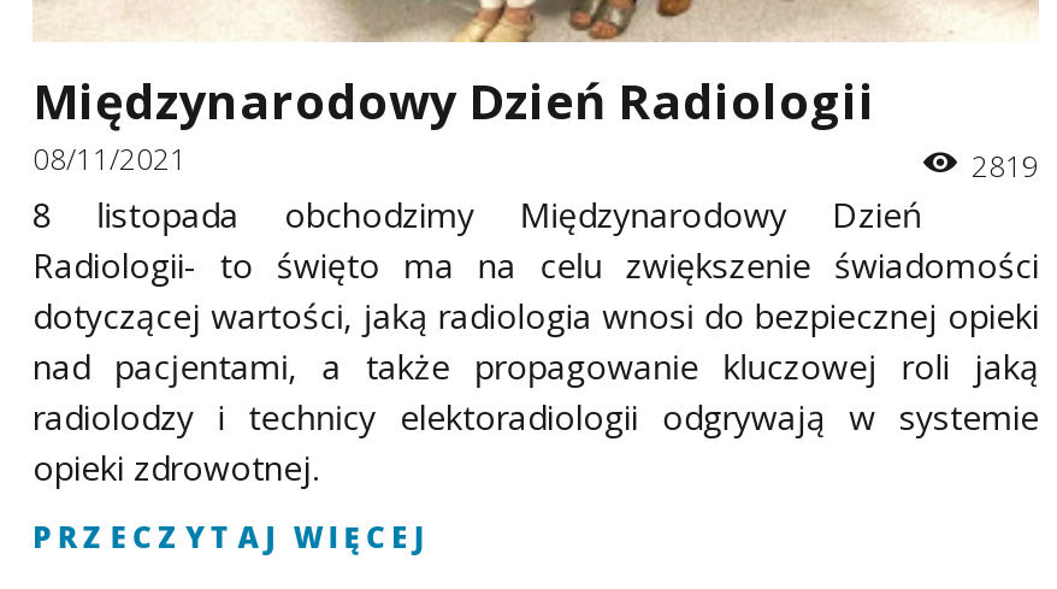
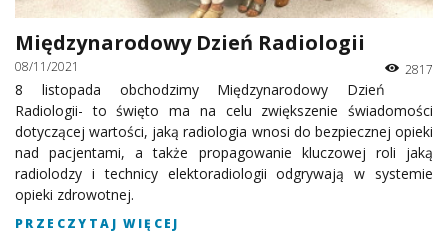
- 2819
+ 2817
